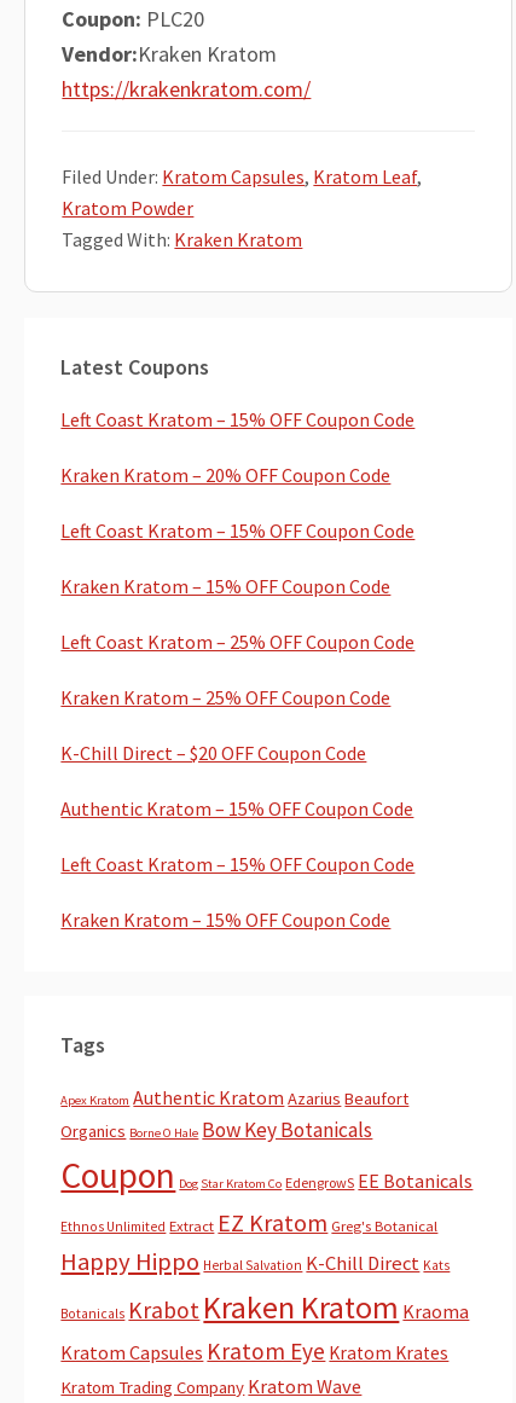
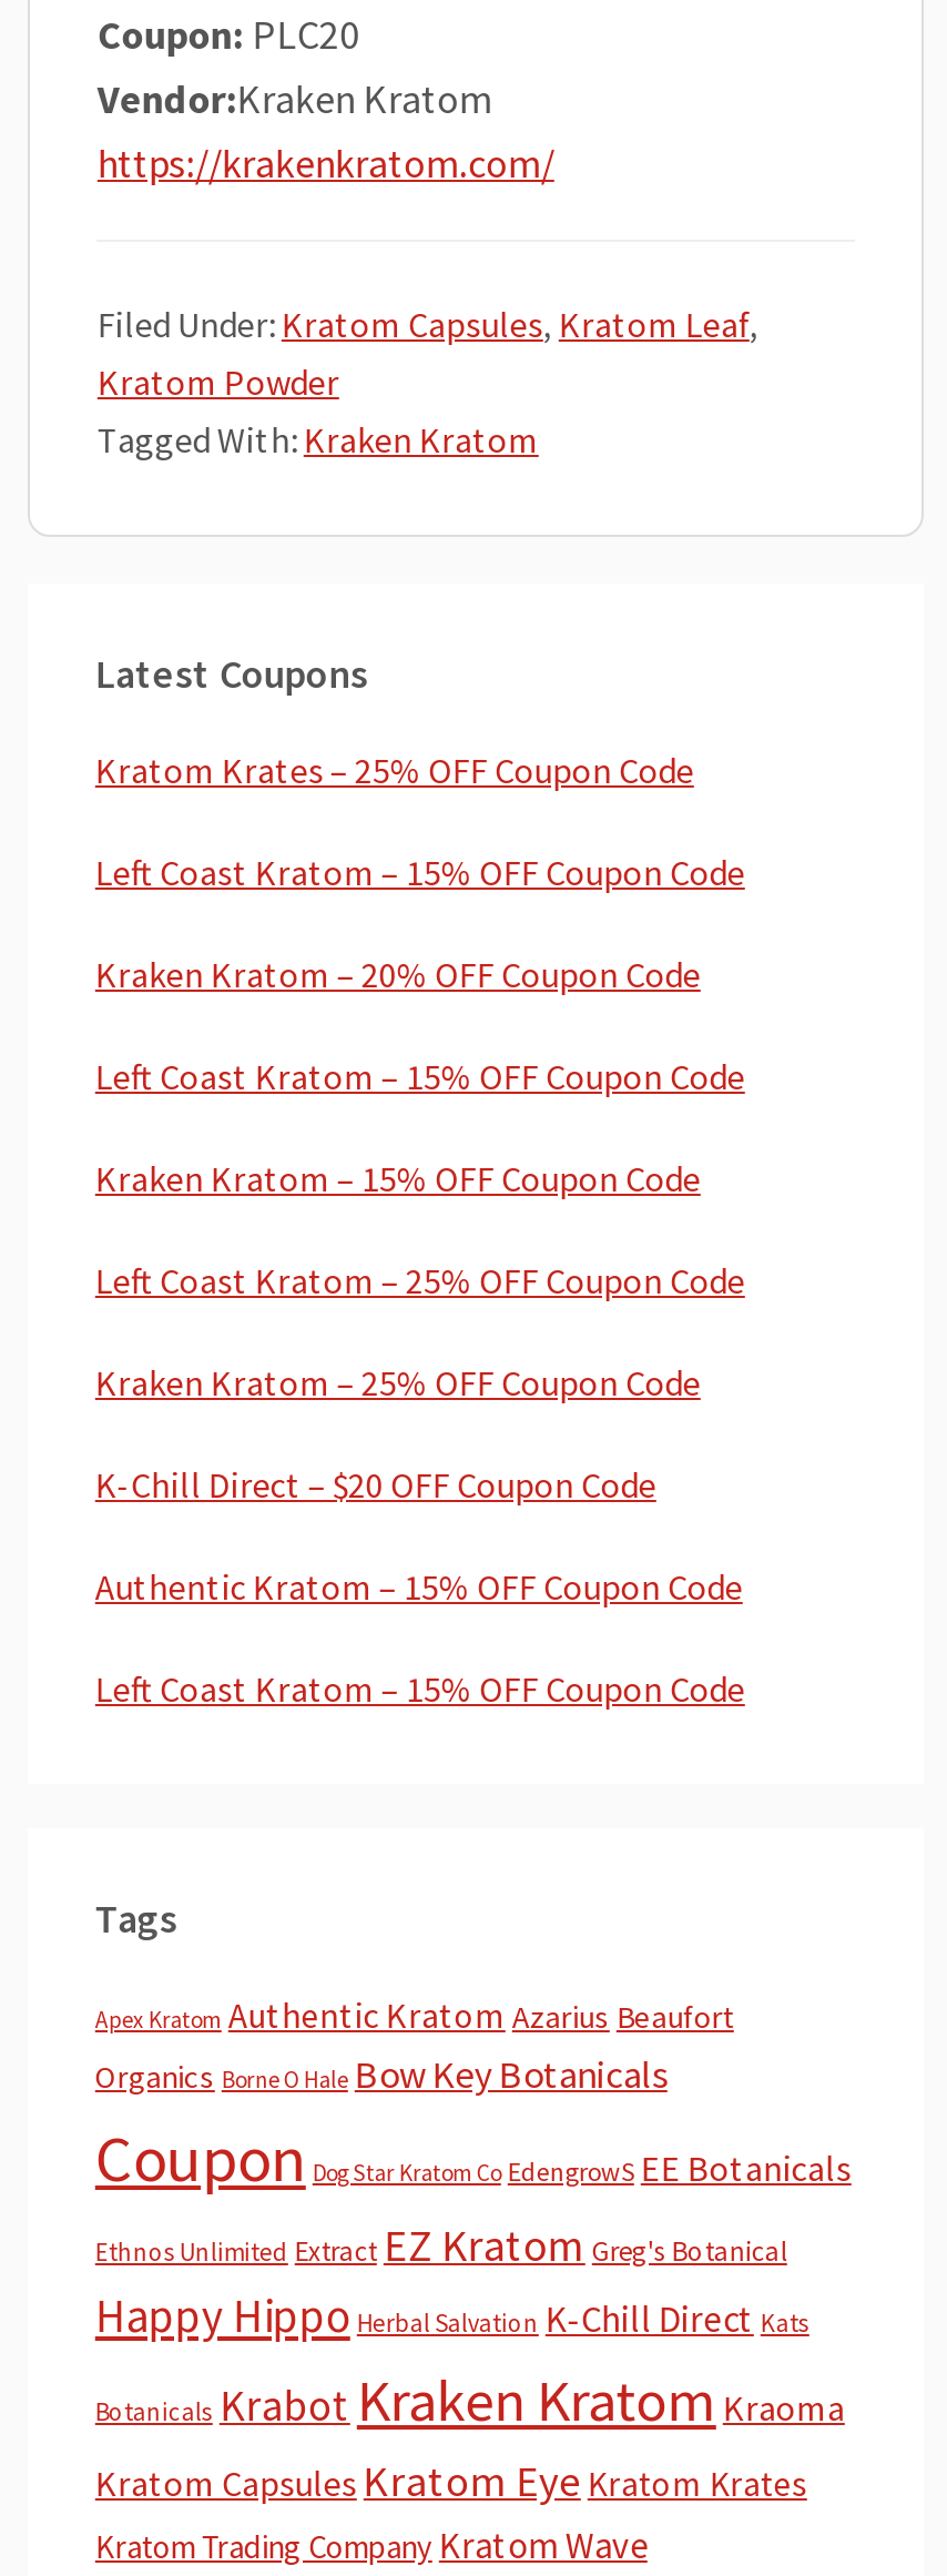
+ Kratom Krates – 25% OFF Coupon Code

moved down: Left Coast Kratom – 15% OFF Coupon Code | Kraken Kratom – 20% OFF Coupon Code | Left Coast Kratom – 15% OFF Coupon Code | ... | Authentic Kratom – 15% OFF Coupon Code | Left Coast Kratom – 15% OFF Coupon Code

- Kraken Kratom – 15% OFF Coupon Code
